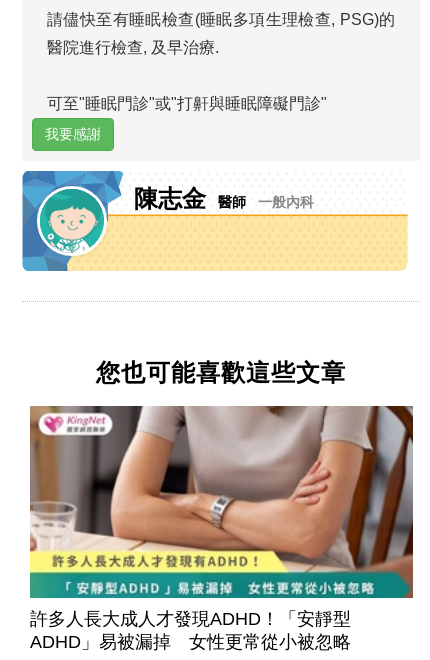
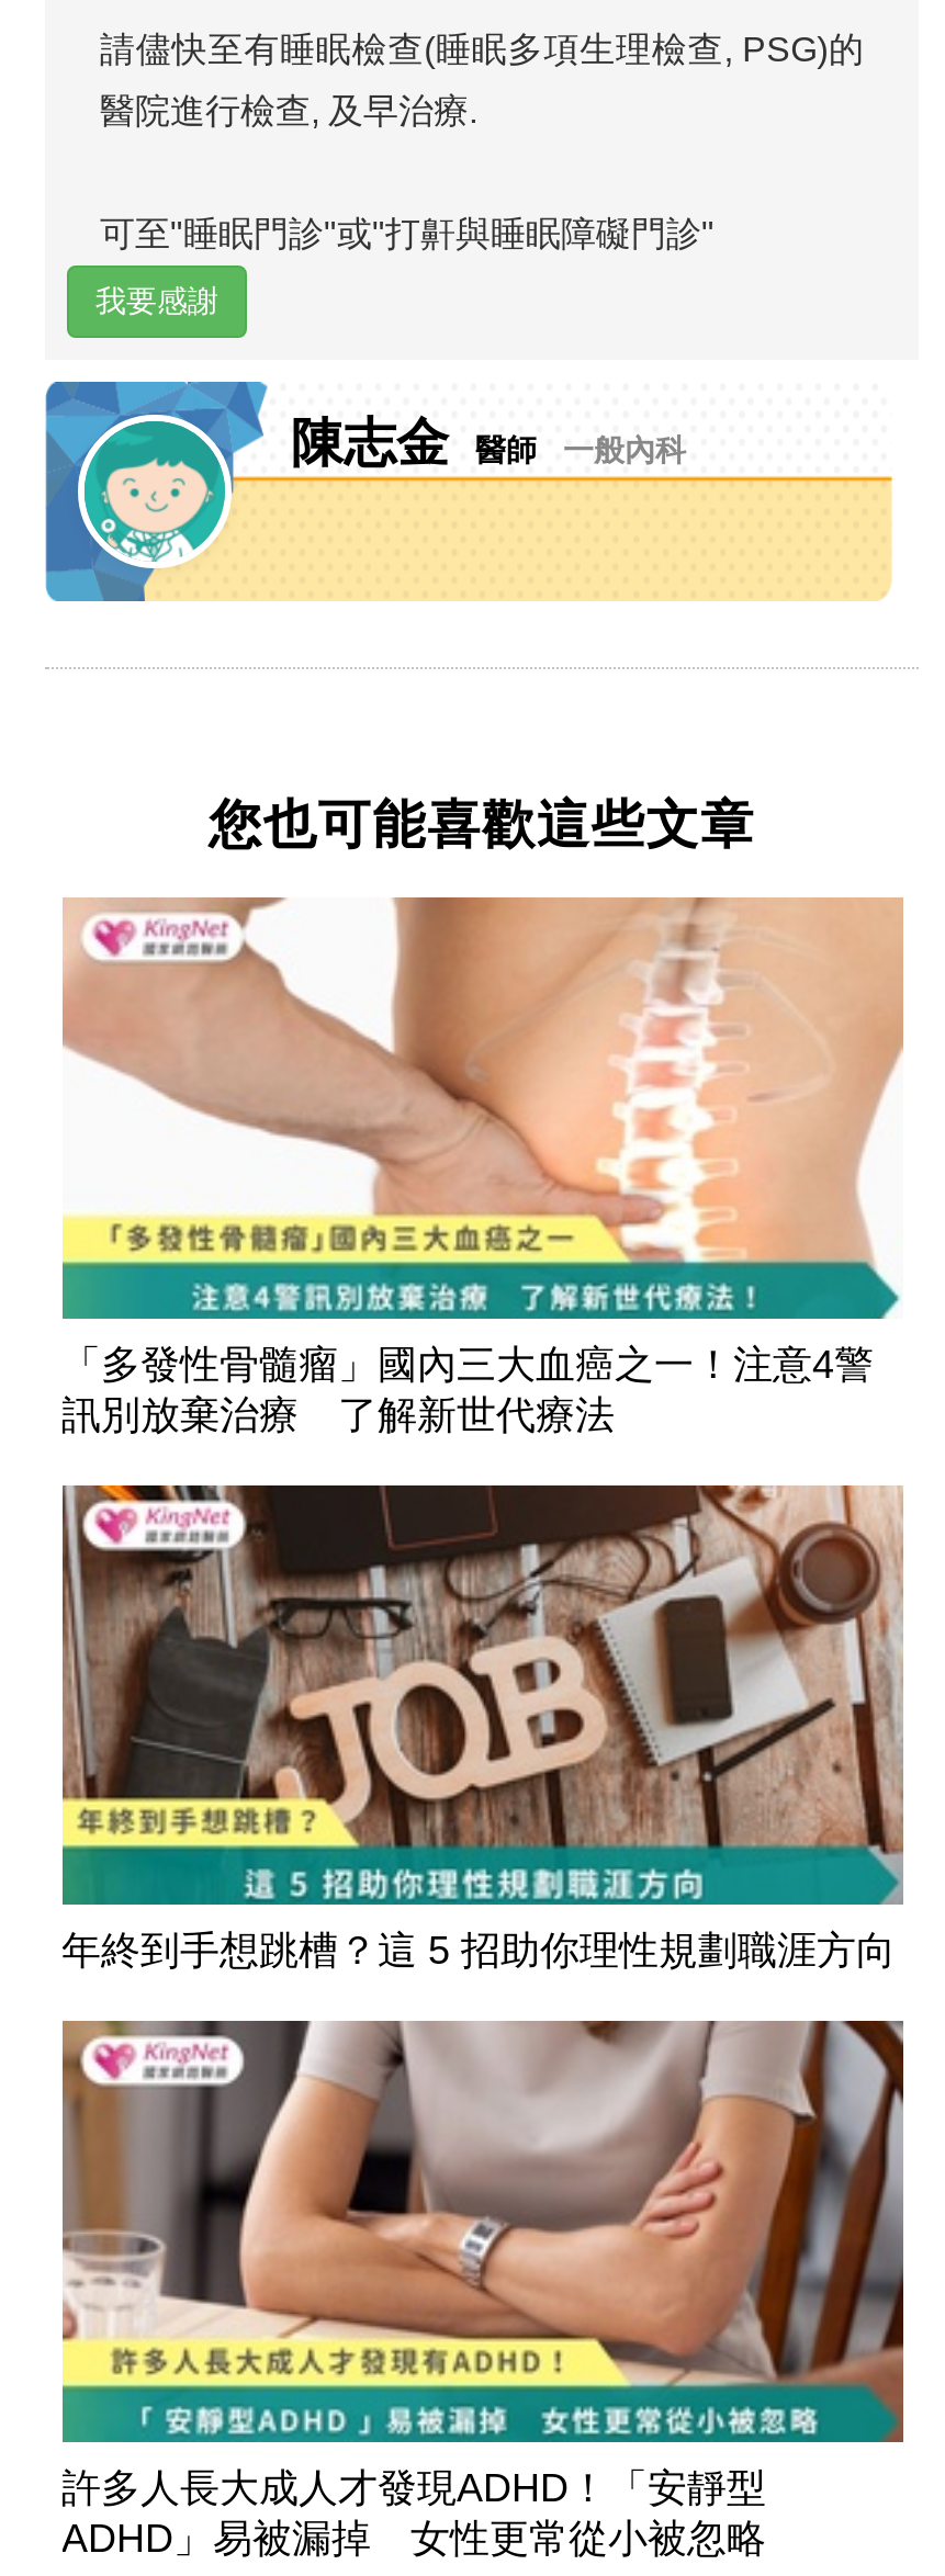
+ [image]
+ 年終到手想跳槽？這 5 招助你理性規劃職涯方向

+ [image]
+ 「多發性骨髓瘤」國內三大血癌之一！注意4警
+ 訊別放棄治療 了解新世代療法
